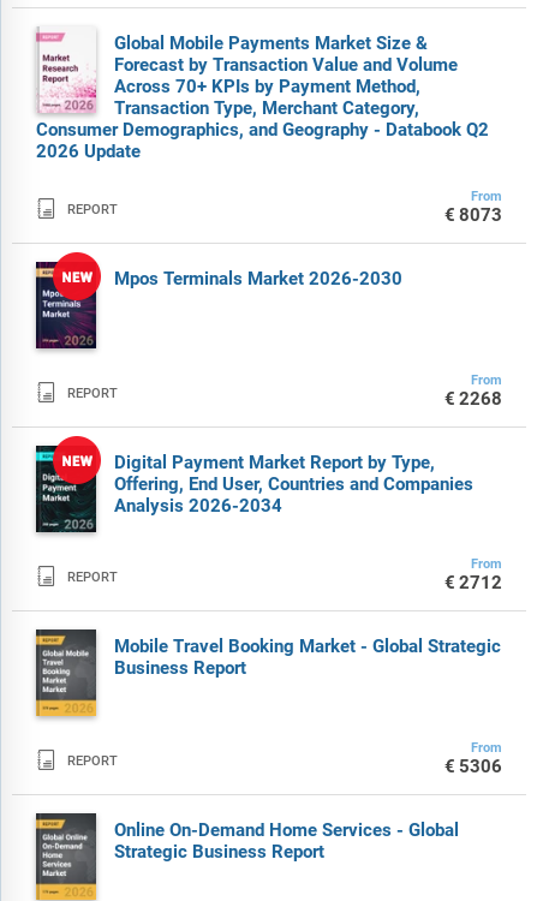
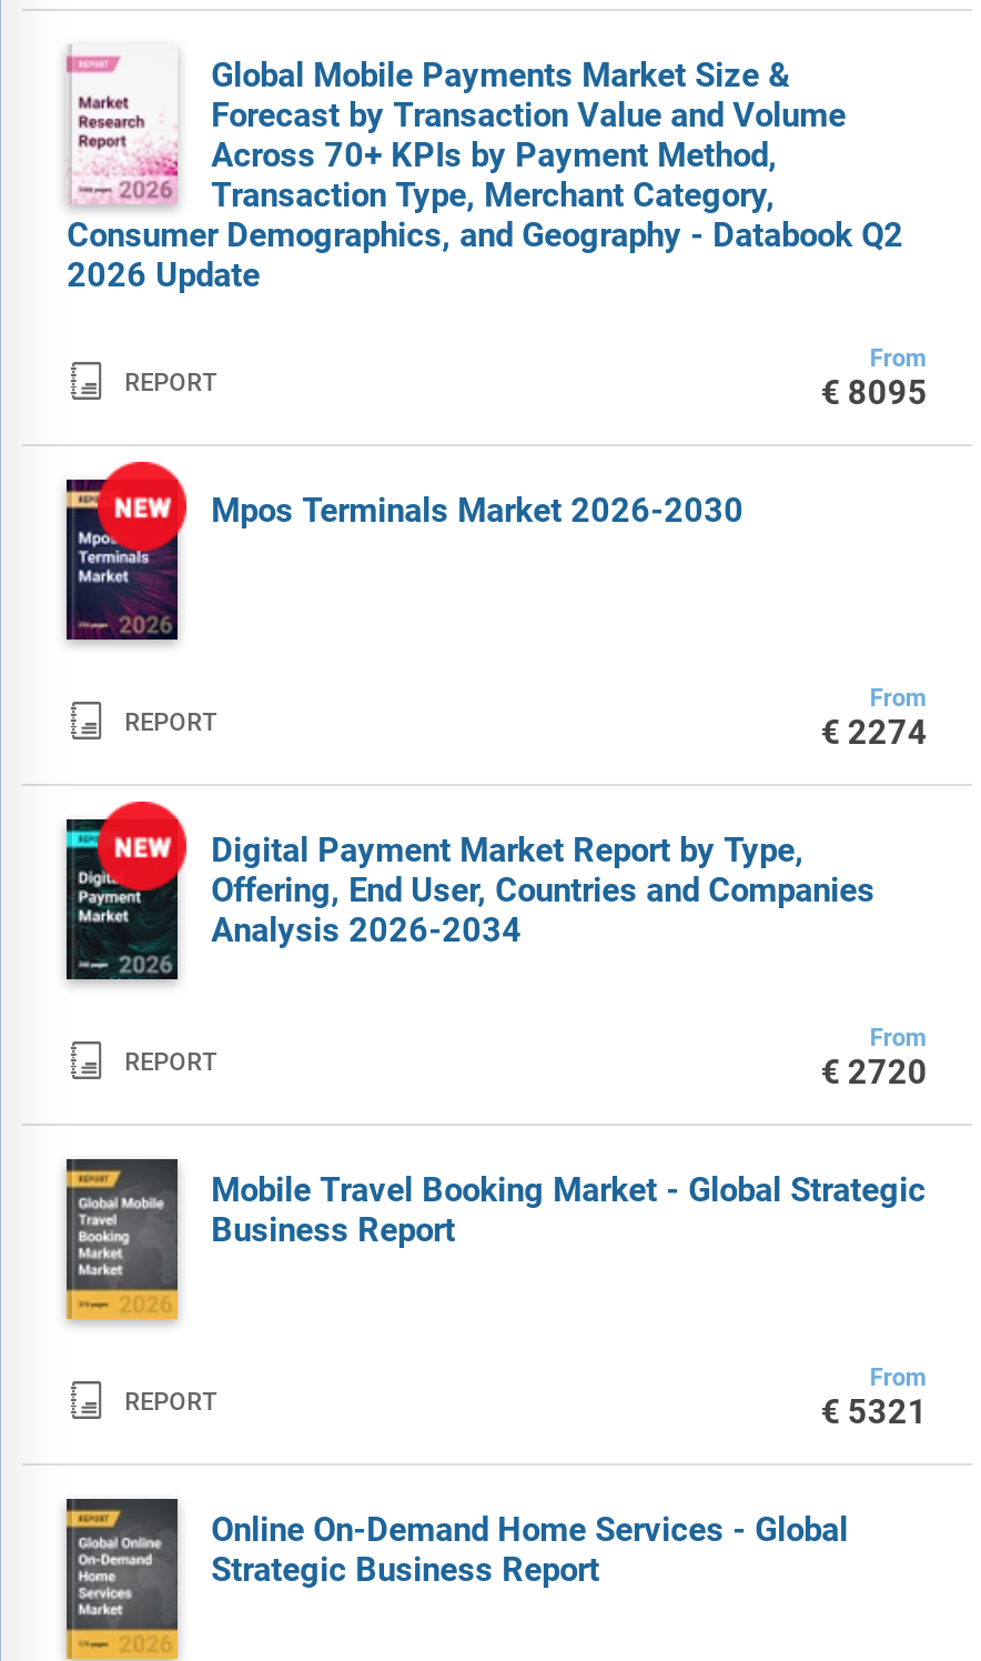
- €8073
+ €8095

- €2268
+ €2274

- €2712
+ €2720

- €5306
+ €5321
